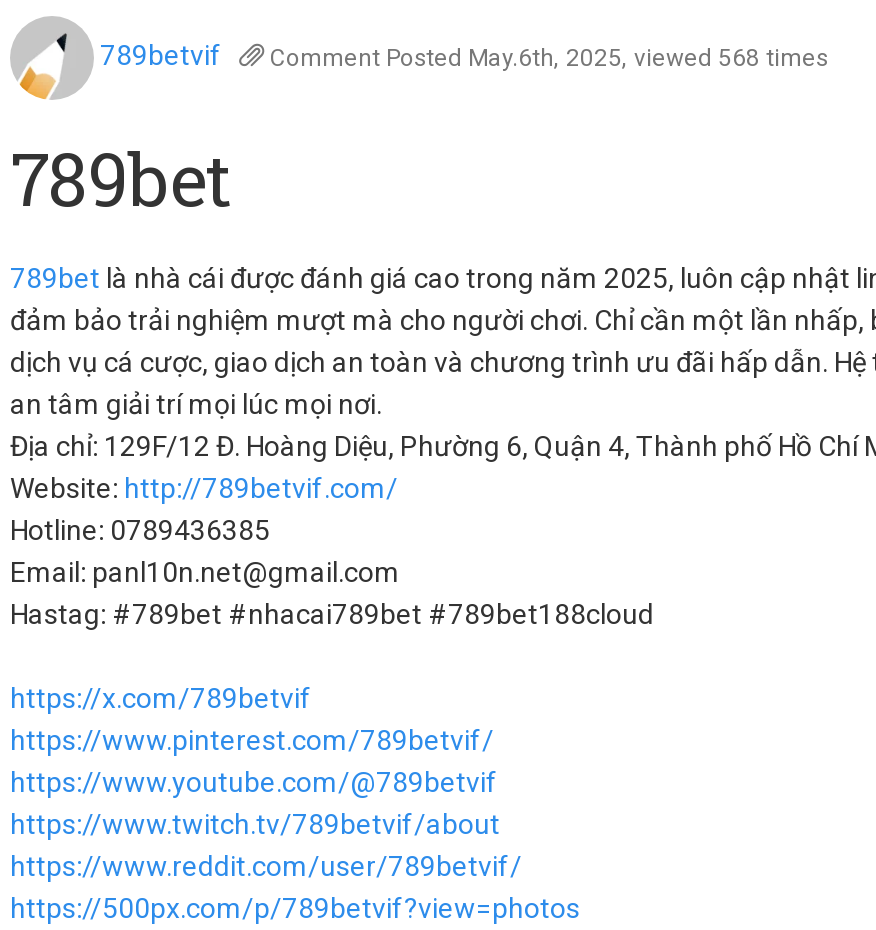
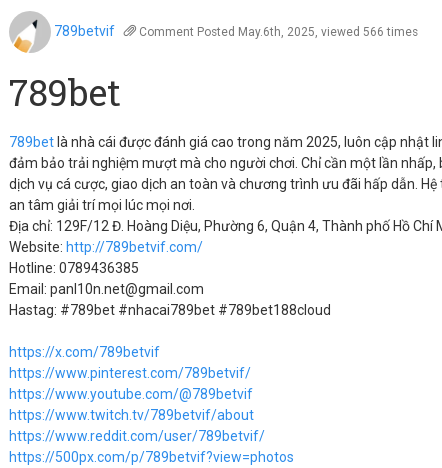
- Comment Posted May.6th, 2025, viewed 568 times
+ Comment Posted May.6th, 2025, viewed 566 times
